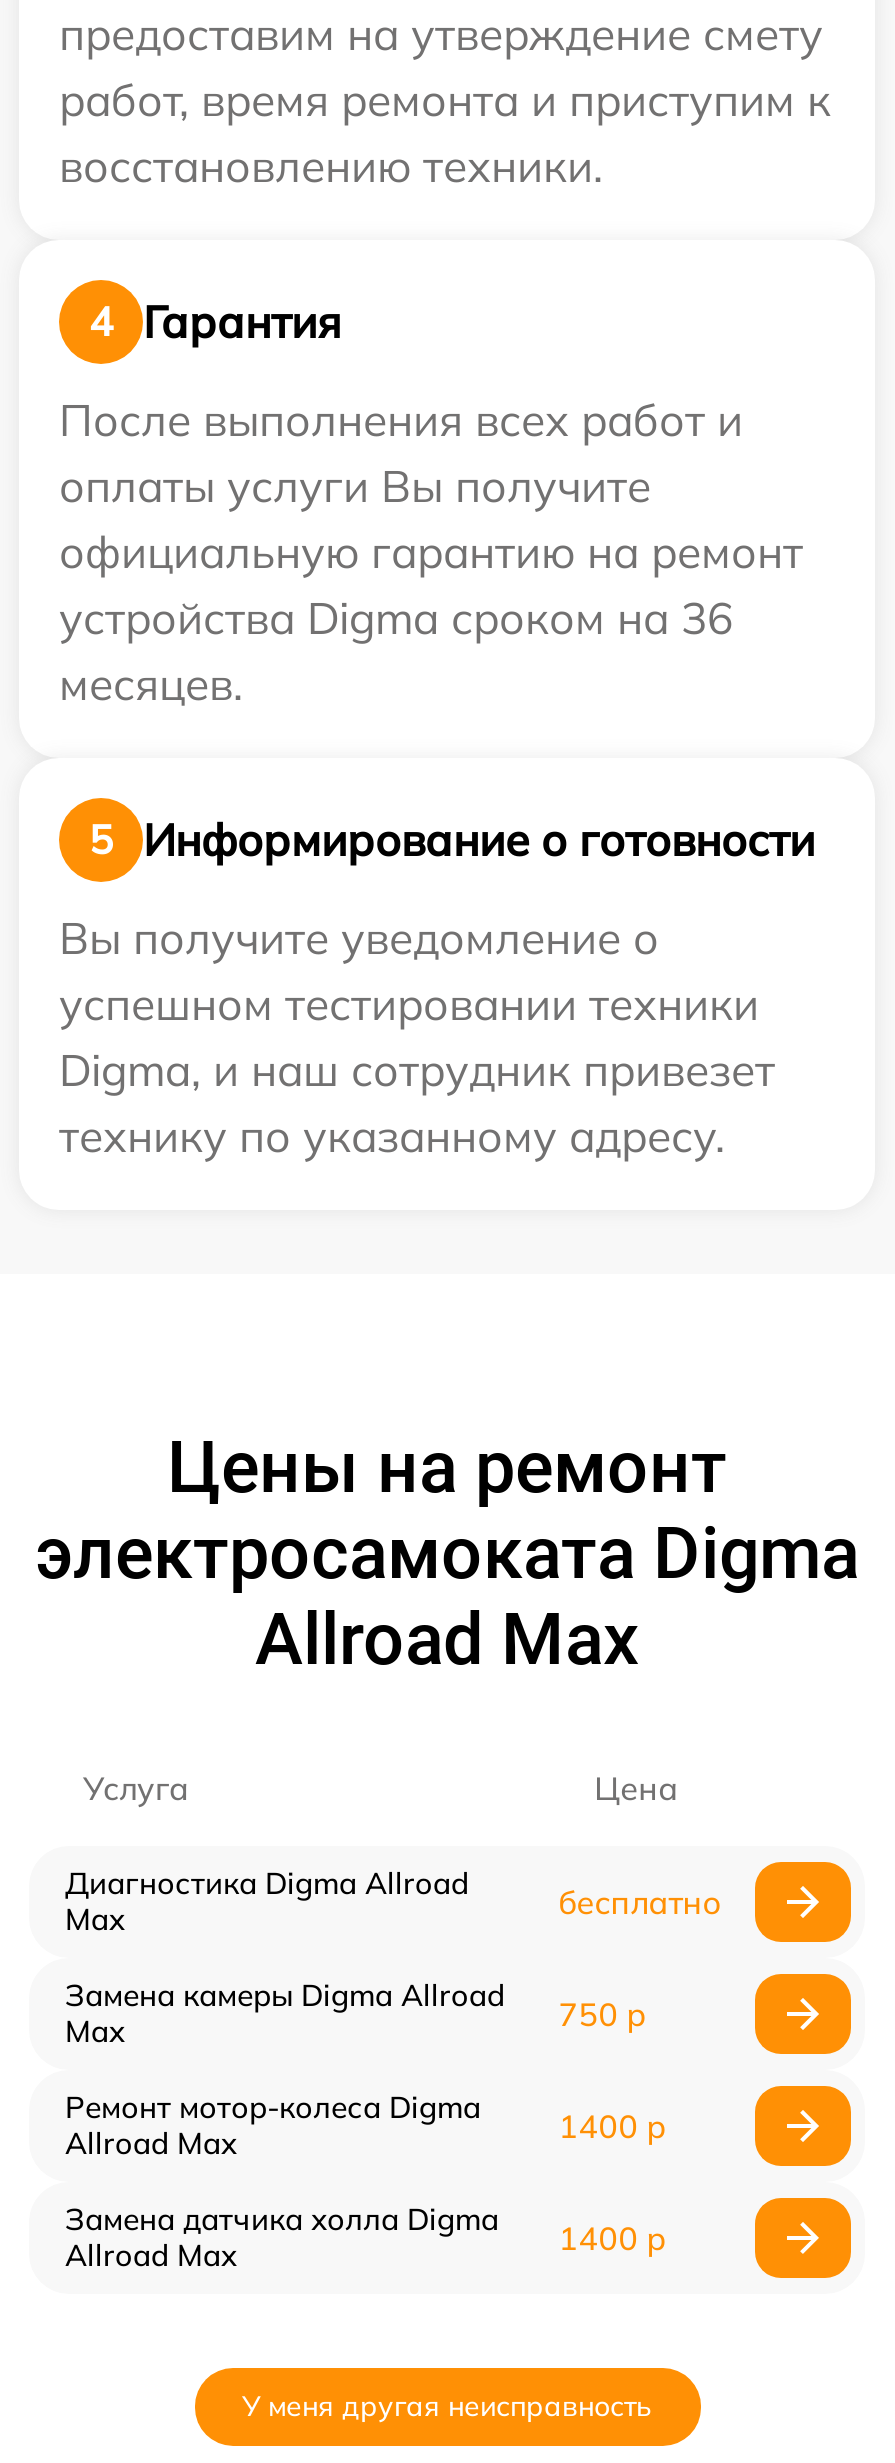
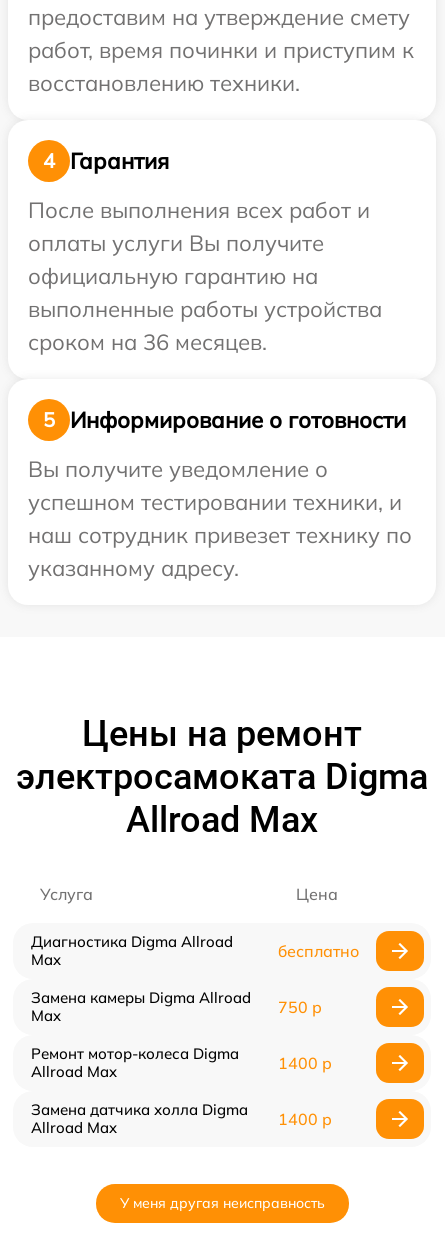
- работ, время ремонта и приступим к
+ работ, время починки и приступим к

- официальную гарантию на ремонт
- устройства Digma сроком на 36
- месяцев.
+ официальную гарантию на
+ выполненные работы устройства
+ сроком на 36 месяцев.

- успешном тестировании техники
- Digma, и наш сотрудник привезет
- технику по указанному адресу.
+ успешном тестировании техники, и
+ наш сотрудник привезет технику по
+ указанному адресу.
